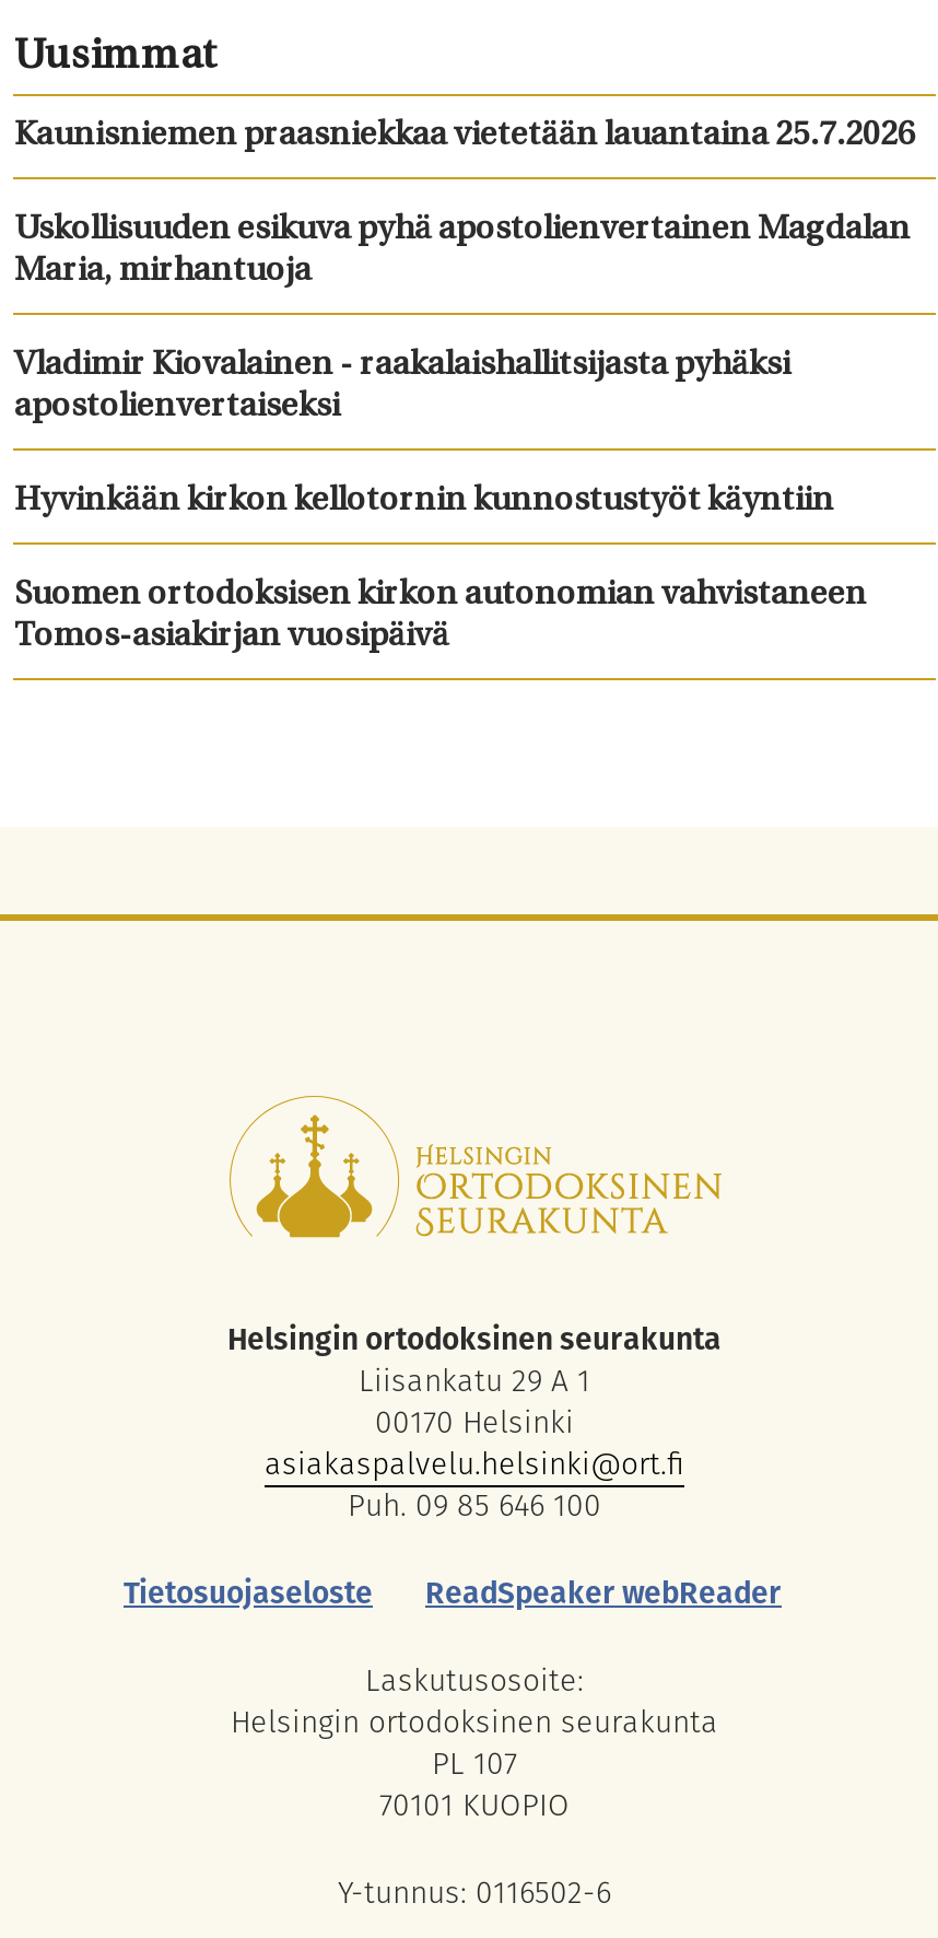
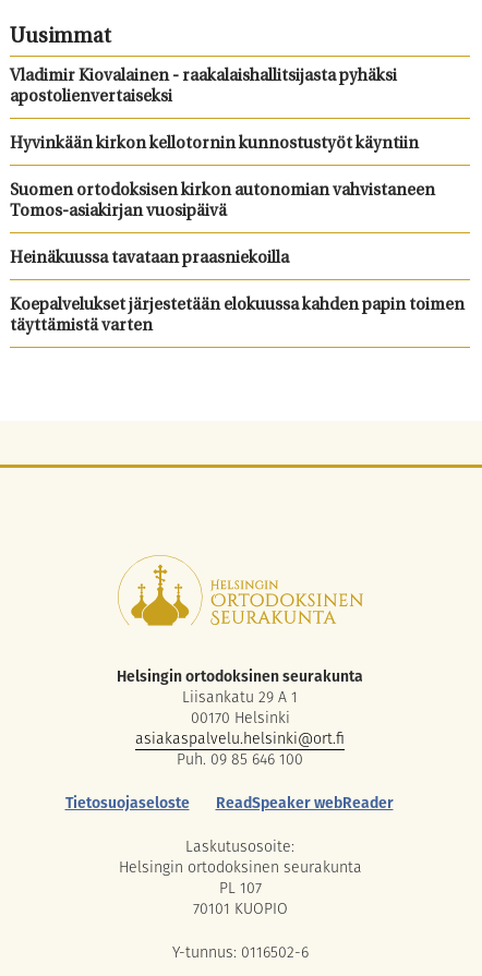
- Kaunisniemen praasniekkaa vietetään lauantaina 25.7.2026
- Uskollisuuden esikuva pyhä apostolienvertainen Magdalan
- Maria, mirhantuoja

moved up: Vladimir Kiovalainen - raakalaishallitsijasta pyhäksi | apostolienvertaiseksi | Hyvinkään kirkon kellotornin kunnostustyöt käyntiin | Suomen ortodoksisen kirkon autonomian vahvistaneen | Tomos-asiakirjan vuosipäivä

+ Heinäkuussa tavataan praasniekoilla
+ Koepalvelukset järjestetään elokuussa kahden papin toimen
+ täyttämistä varten
